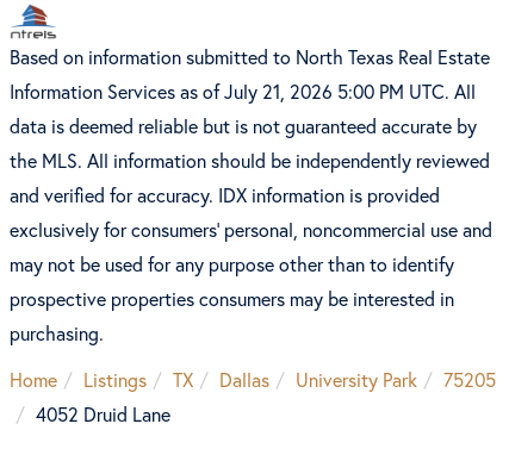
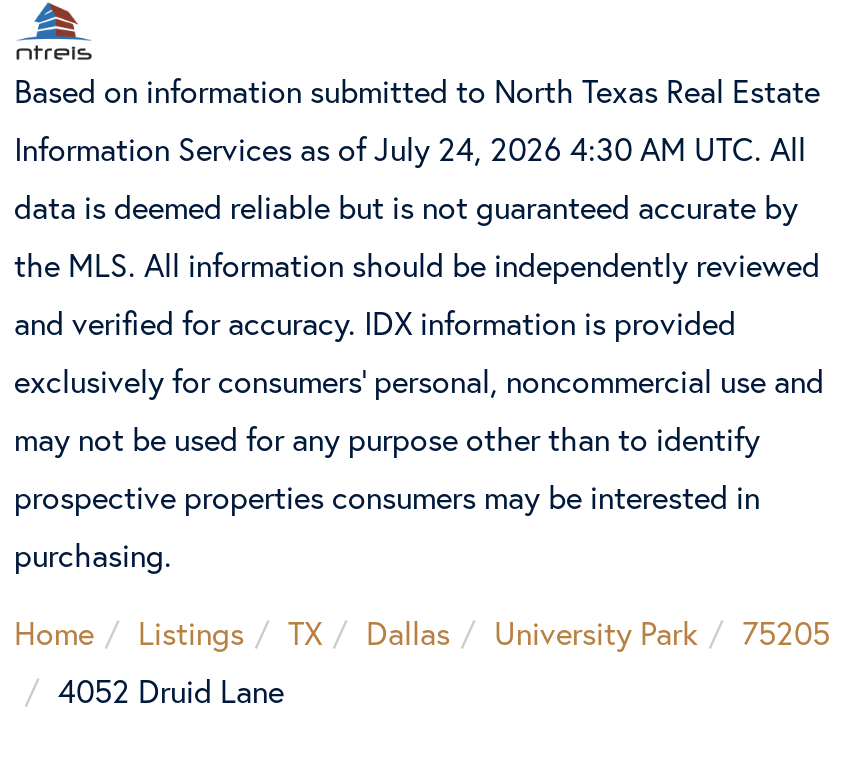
- Information Services as of July 21, 2026 5:00 PM UTC. All
+ Information Services as of July 24, 2026 4:30 AM UTC. All
